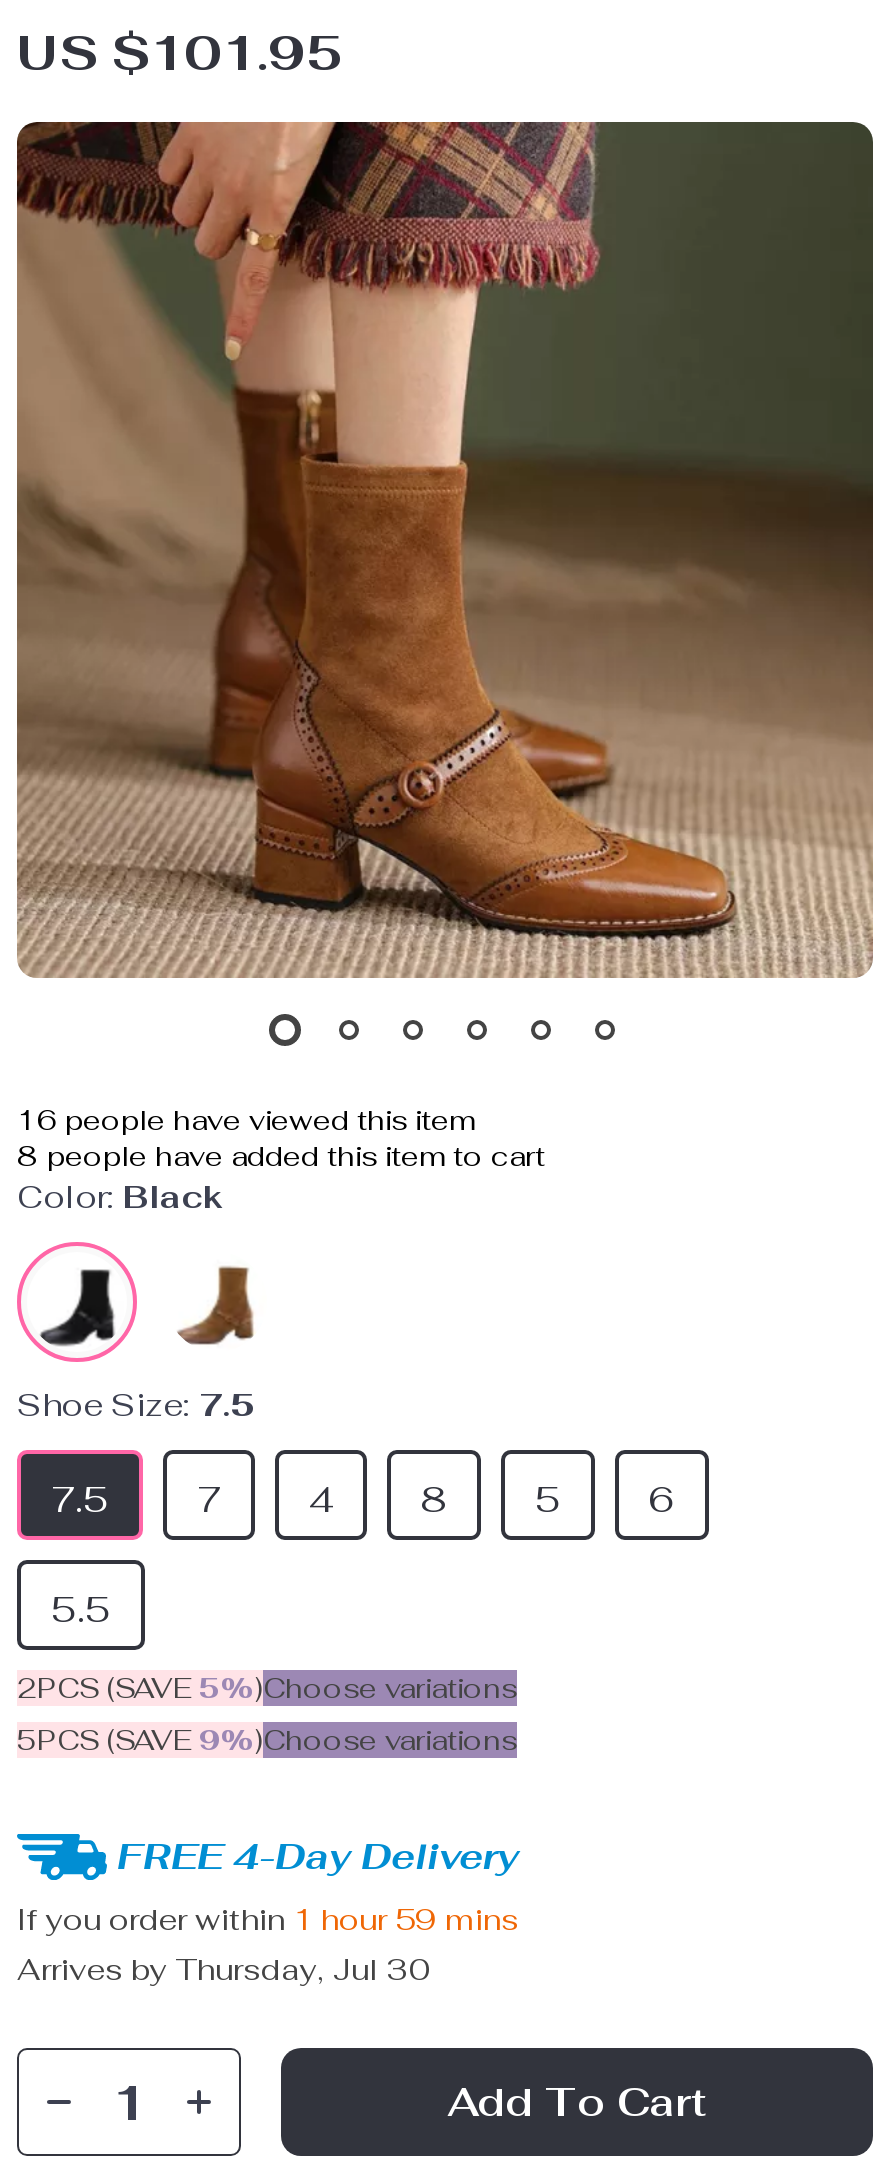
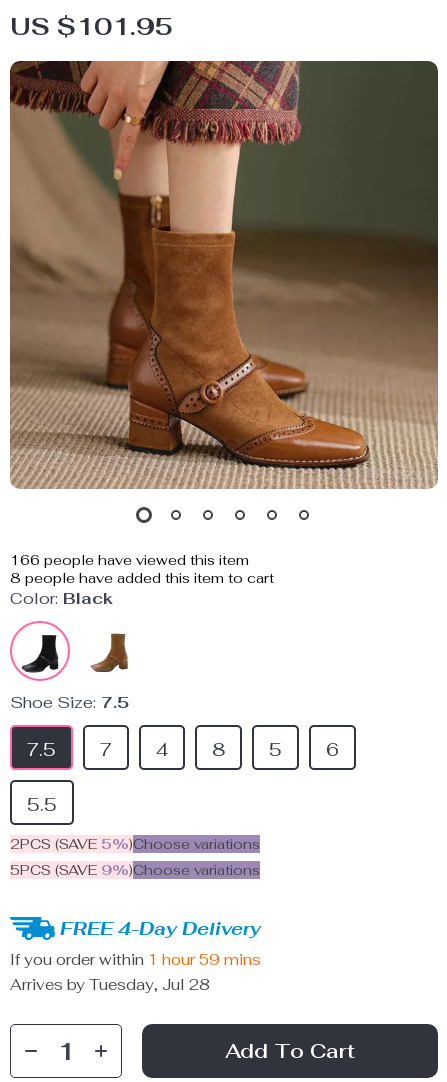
- 16 people have viewed this item
+ 166 people have viewed this item

- Arrives by Thursday, Jul 30
+ Arrives by Tuesday, Jul 28
